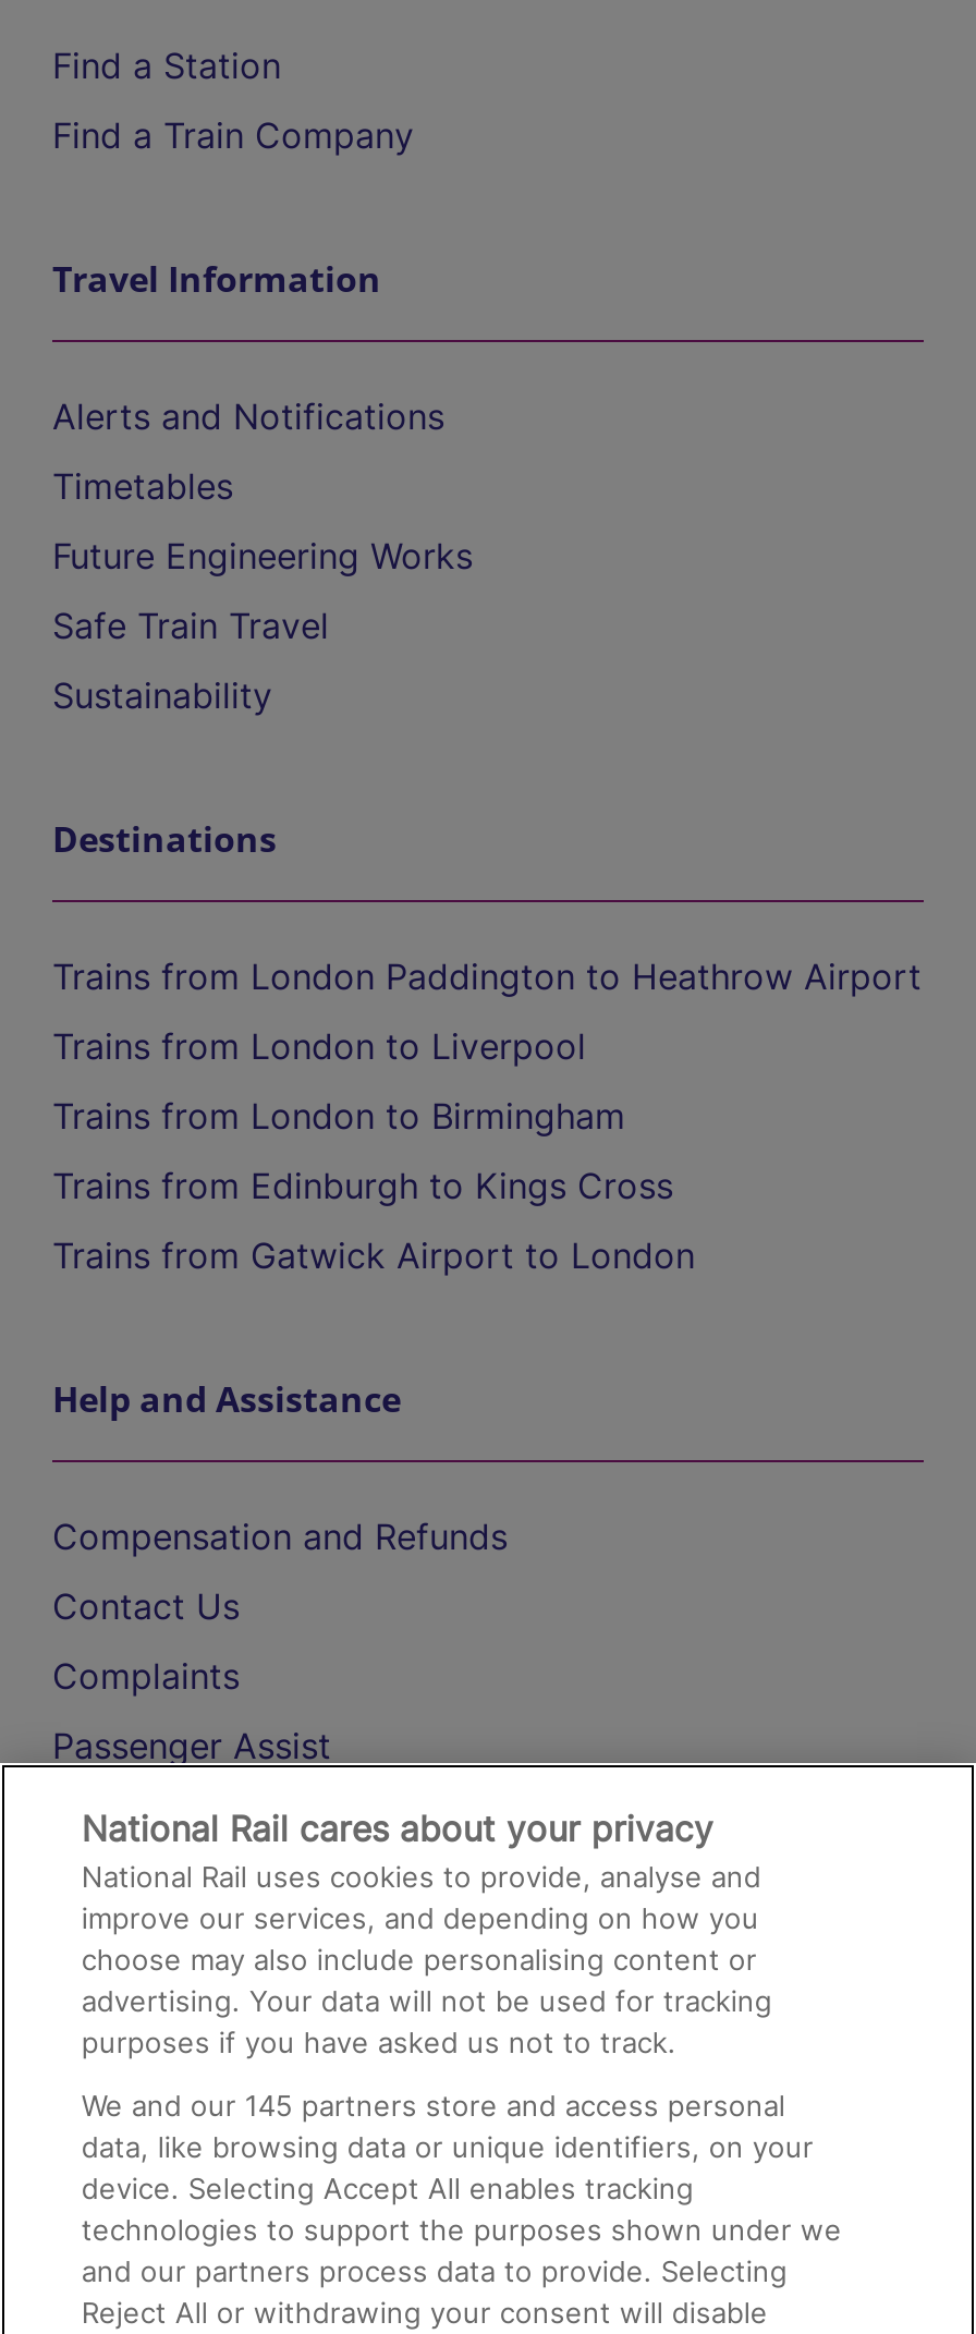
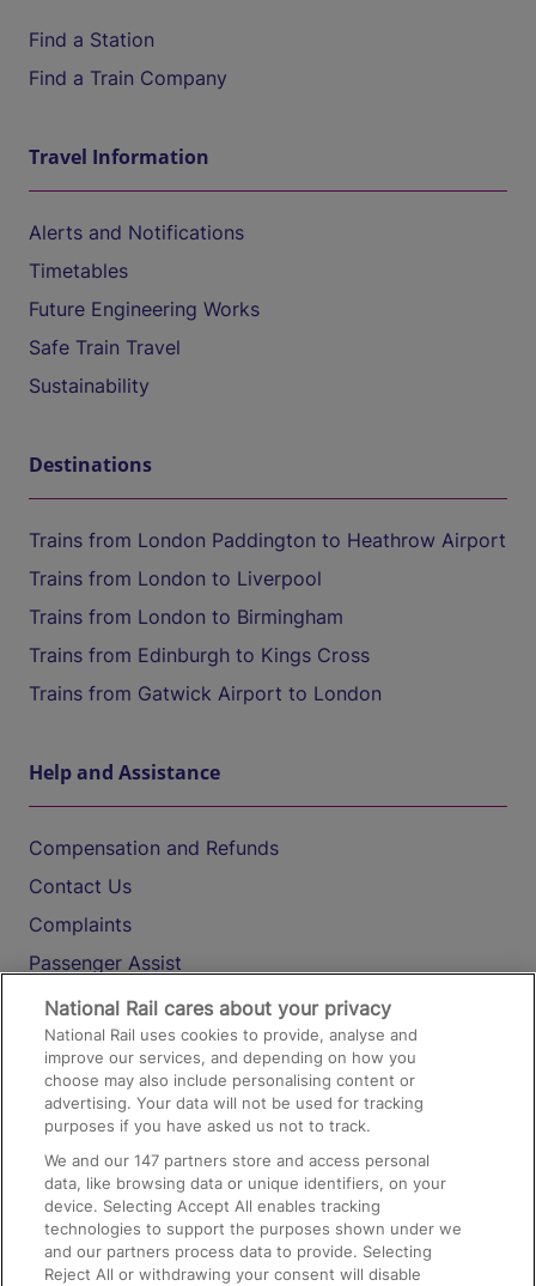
- We and our 145 partners store and access personal
+ We and our 147 partners store and access personal
